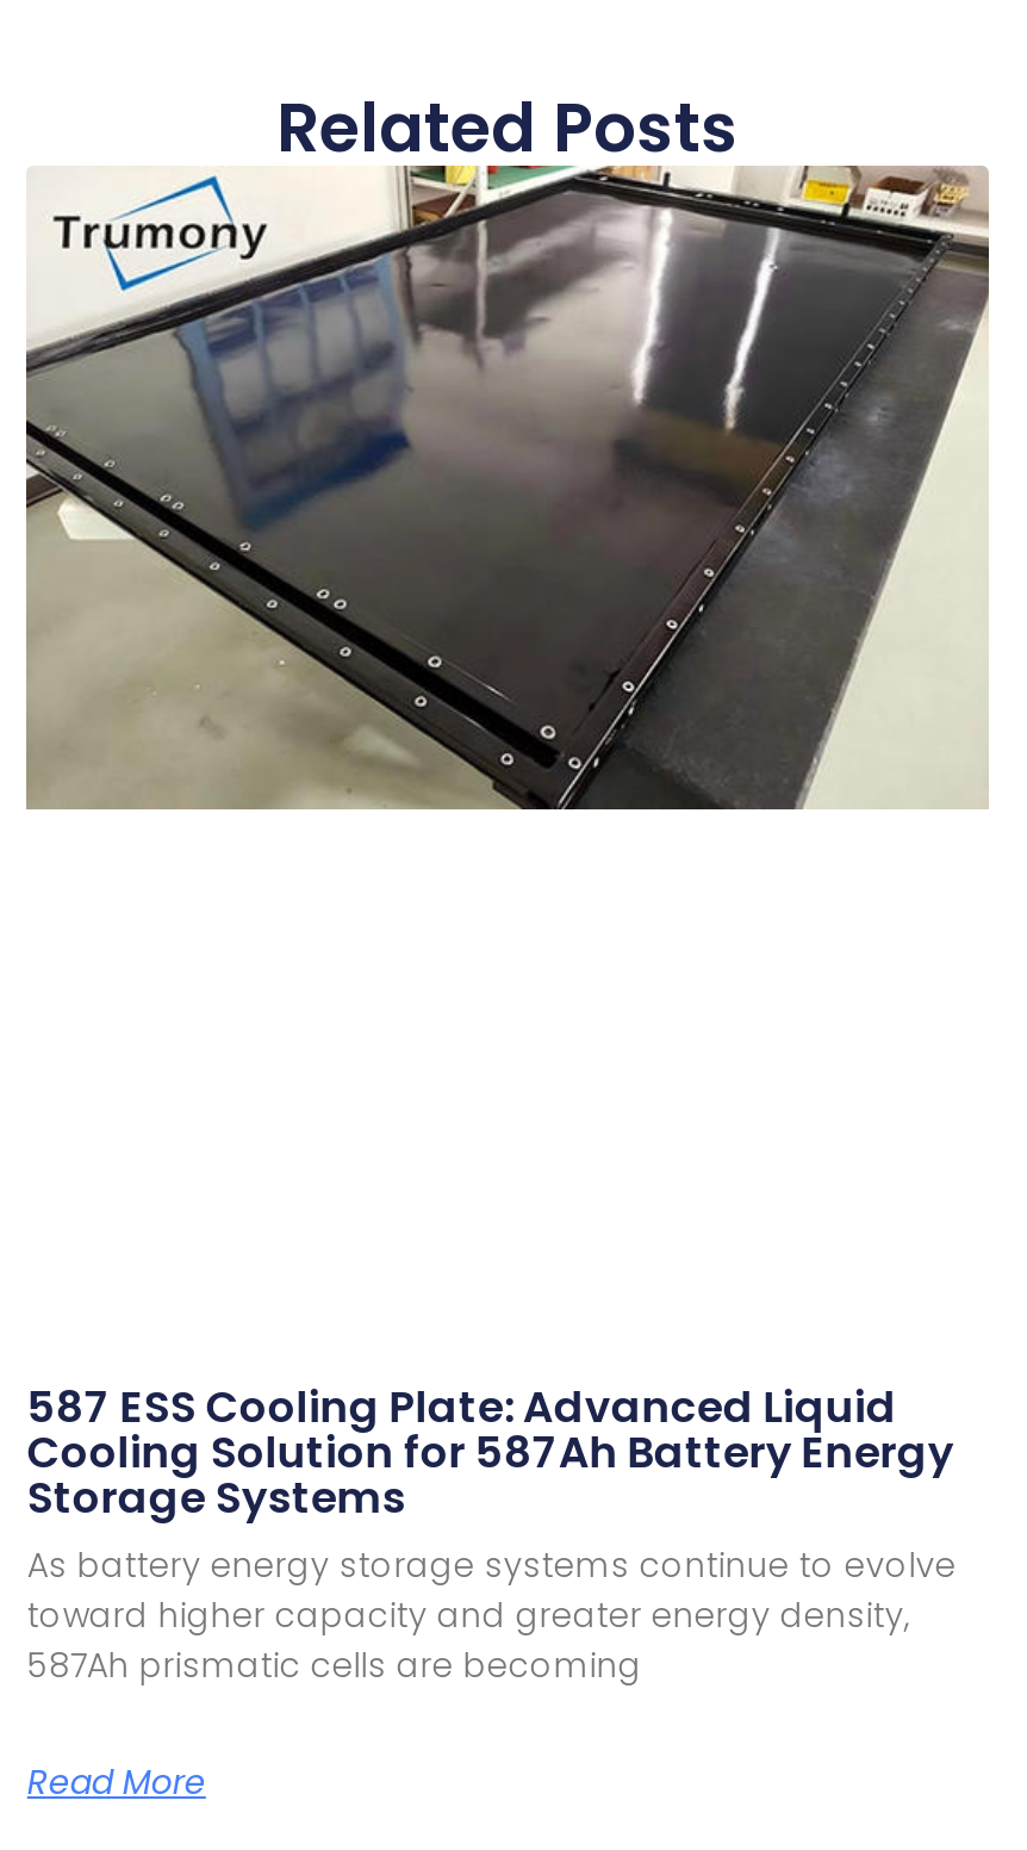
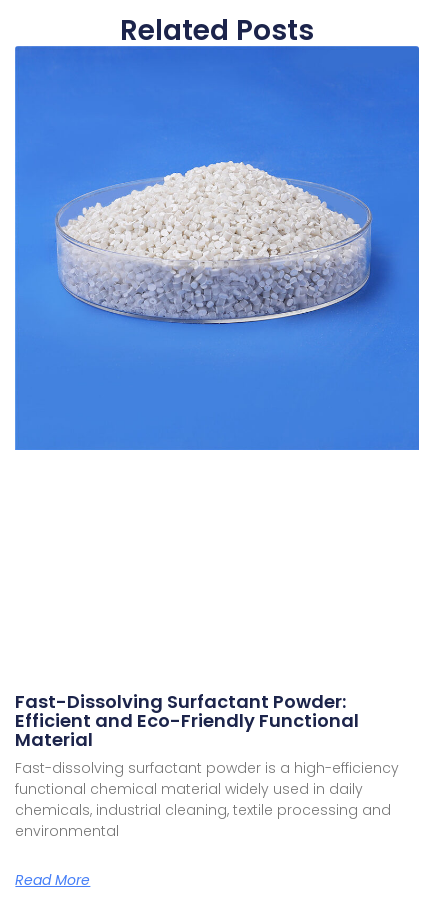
- [image]
+ [image]

- 587 ESS Cooling Plate: Advanced Liquid
- Cooling Solution for 587Ah Battery Energy
- Storage Systems
- As battery energy storage systems continue to evolve
- toward higher capacity and greater energy density,
- 587Ah prismatic cells are becoming
+ Fast-Dissolving Surfactant Powder:
+ Efficient and Eco-Friendly Functional
+ Material
+ Fast-dissolving surfactant powder is a high-efficiency
+ functional chemical material widely used in daily
+ chemicals, industrial cleaning, textile processing and
+ environmental
